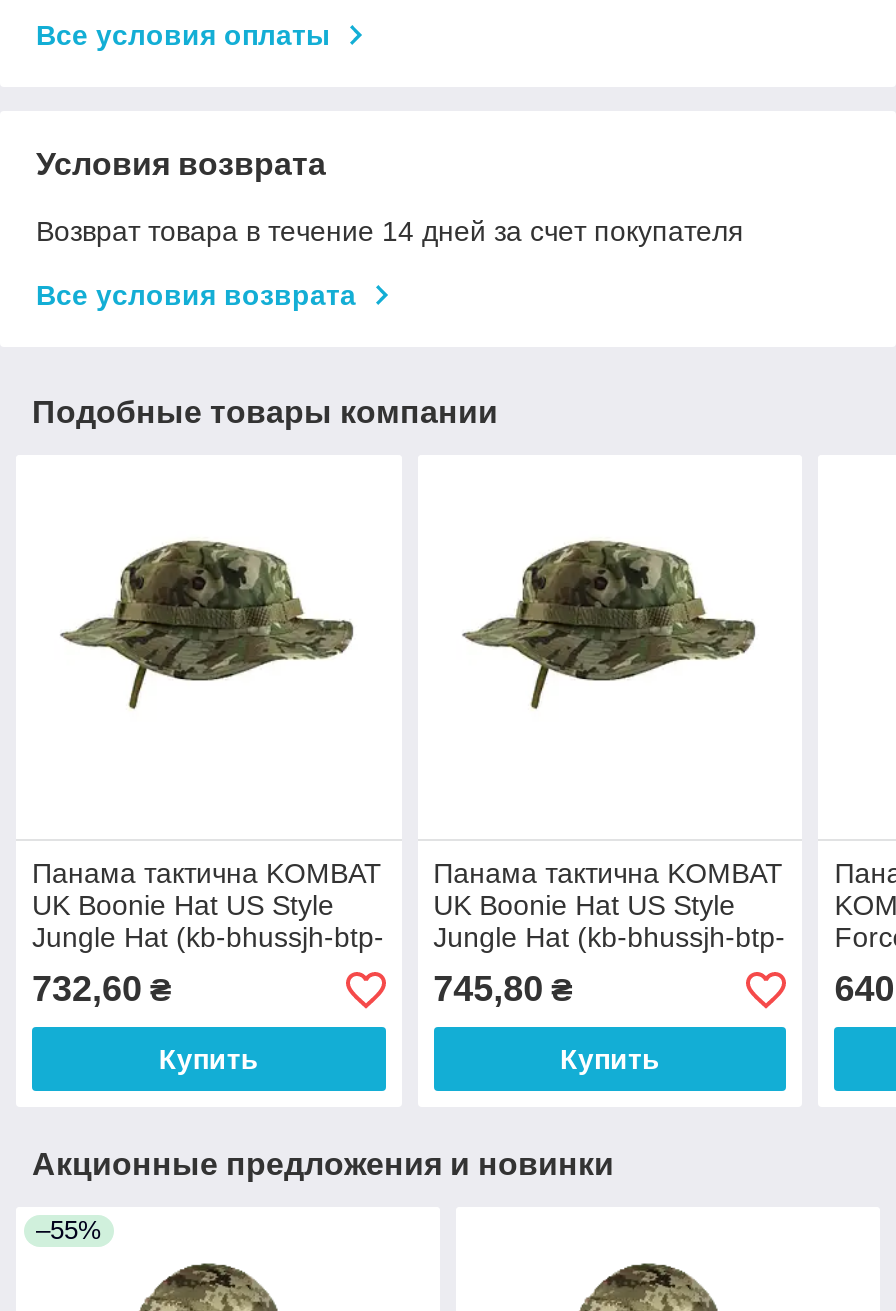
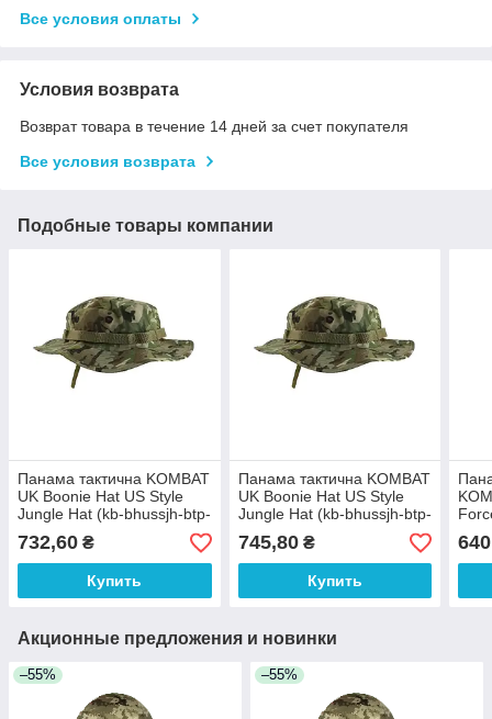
+ –55%
